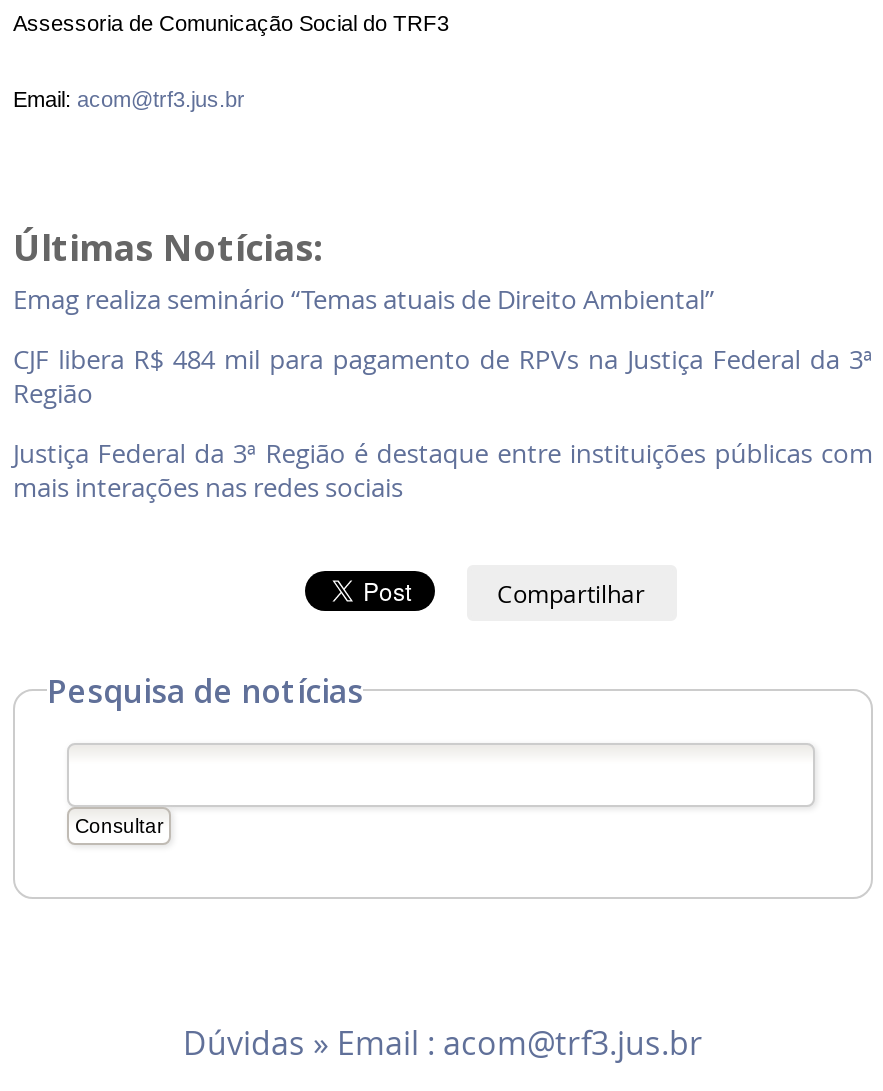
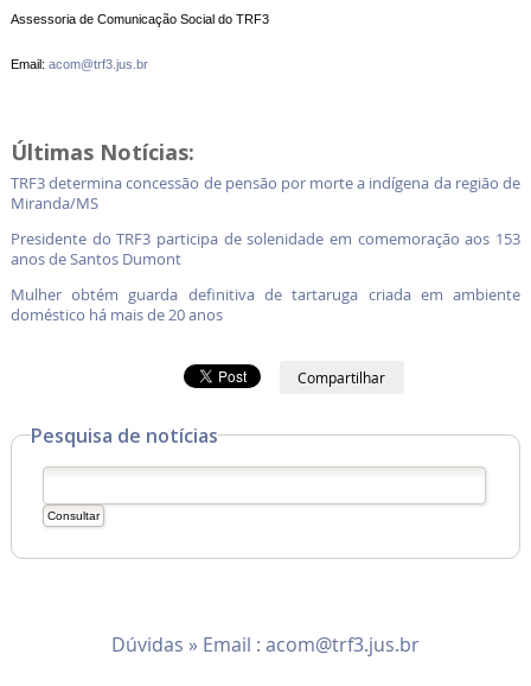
- Emag realiza seminário “Temas atuais de Direito Ambiental”
+ TRF3 determina concessão de pensão por morte a indígena da região de
+ Miranda/MS

- CJF libera R$ 484 mil para pagamento de RPVs na Justiça Federal da 3ª
- Região
+ Presidente do TRF3 participa de solenidade em comemoração aos 153
+ anos de Santos Dumont

- Justiça Federal da 3ª Região é destaque entre instituições públicas com
- mais interações nas redes sociais
+ Mulher obtém guarda definitiva de tartaruga criada em ambiente
+ doméstico há mais de 20 anos
